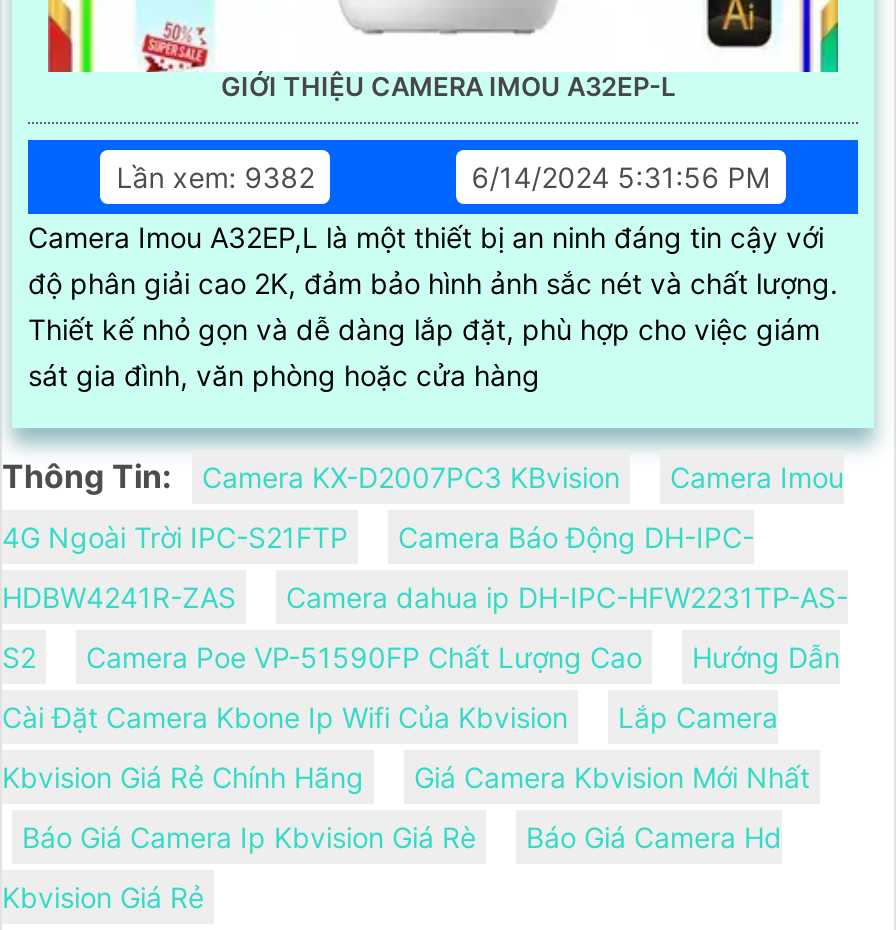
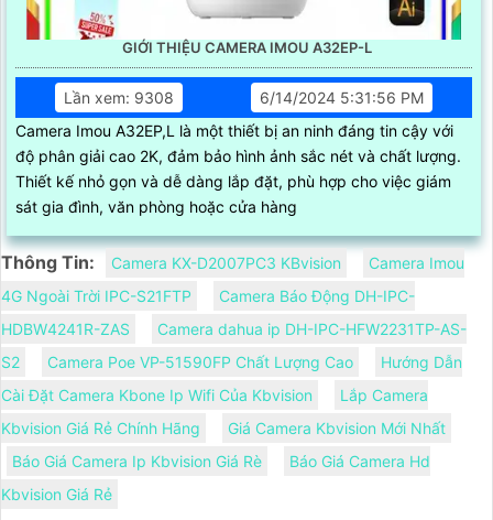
- Lần xem: 9382
+ Lần xem: 9308
